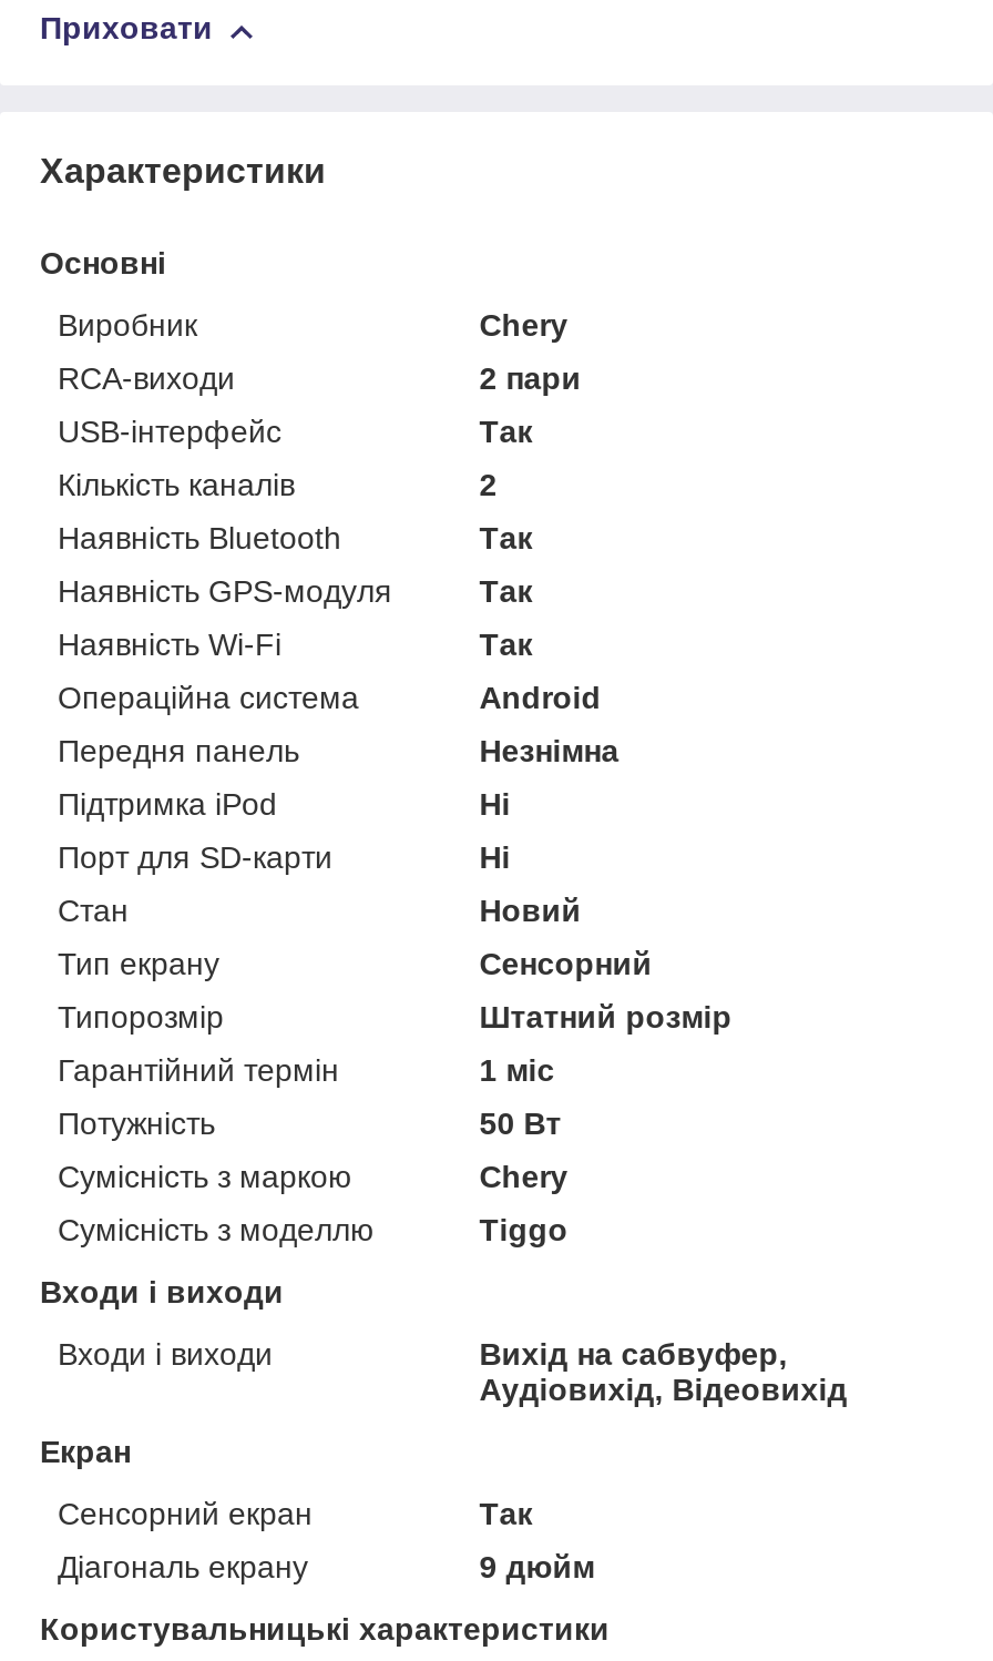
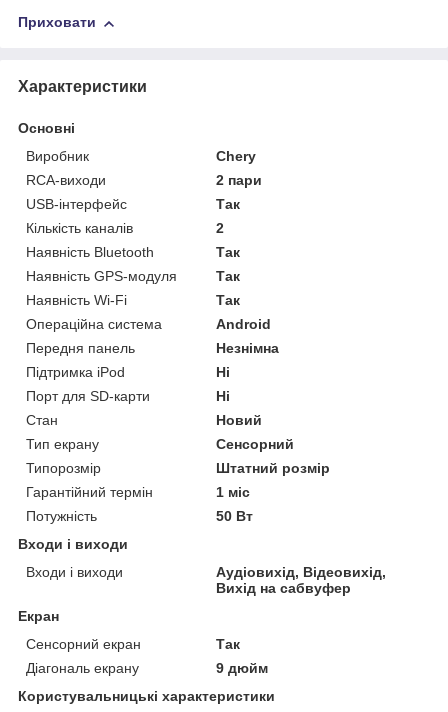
- Сумісність з маркою
- Chery
- Сумісність з моделлю
- Tiggo

- Вихід на сабвуфер,
- Аудіовихід, Відеовихід
+ Аудіовихід, Відеовихід,
+ Вихід на сабвуфер
